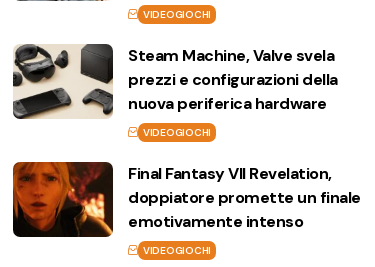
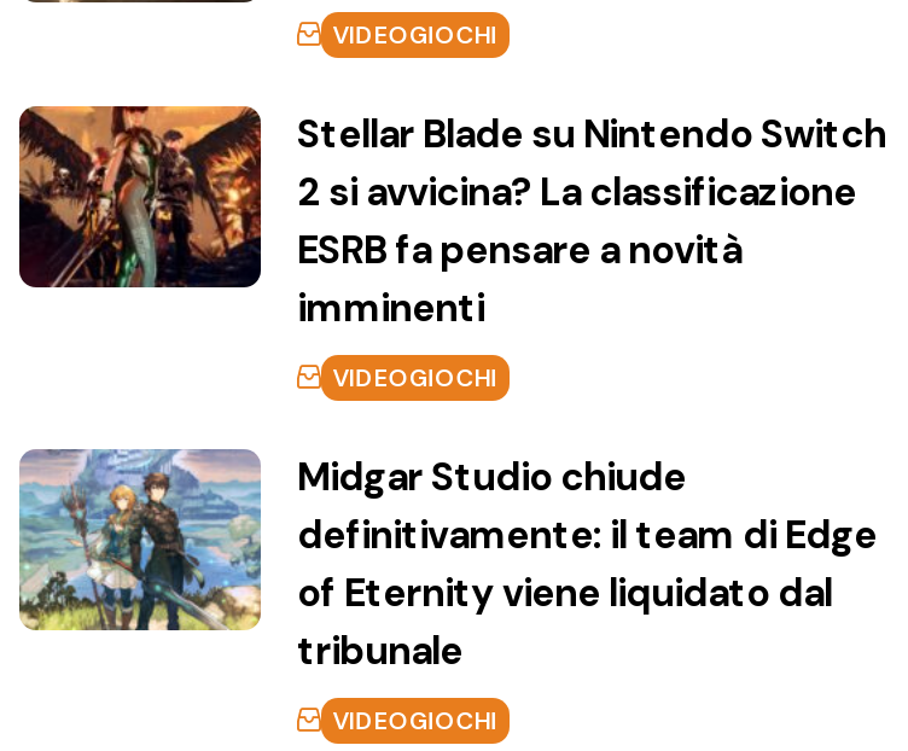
- [image]
- Steam Machine, Valve svela
- prezzi e configurazioni della
- nuova periferica hardware
+ [image]
+ Stellar Blade su Nintendo Switch
+ 2 si avvicina? La classificazione
+ ESRB fa pensare a novità
+ imminenti

- [image]
- Final Fantasy VII Revelation,
- doppiatore promette un finale
- emotivamente intenso
+ [image]
+ Midgar Studio chiude
+ definitivamente: il team di Edge
+ of Eternity viene liquidato dal
+ tribunale
